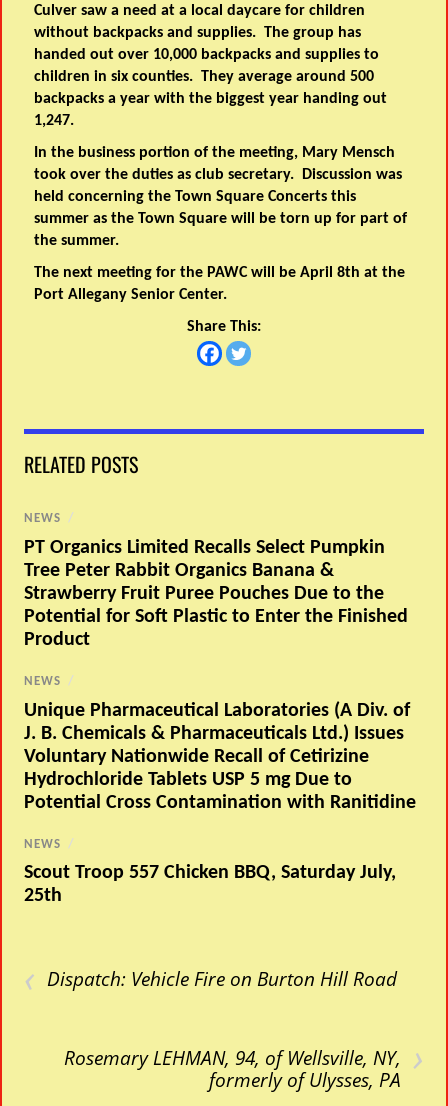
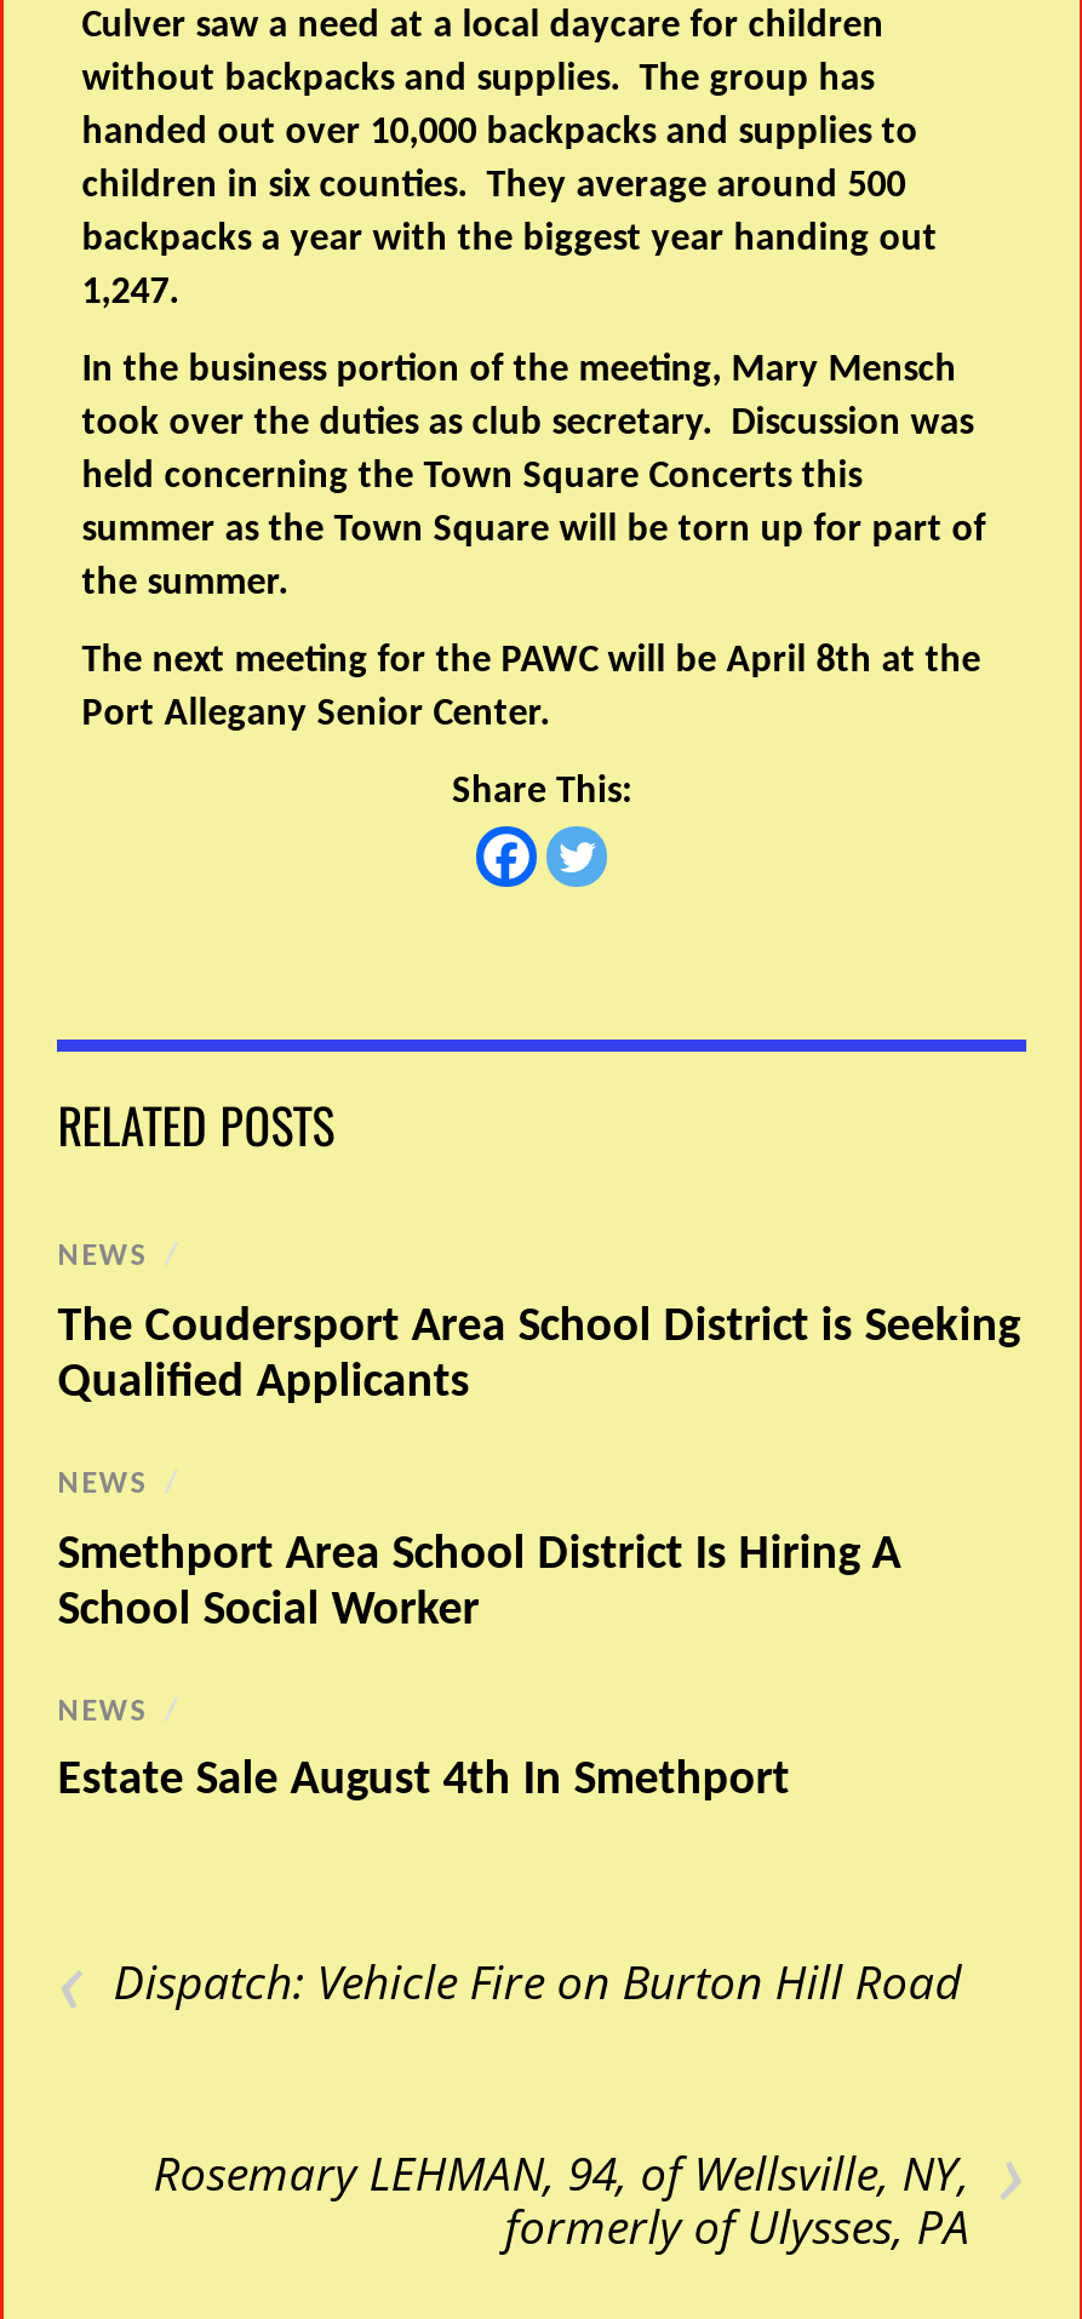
- PT Organics Limited Recalls Select Pumpkin
- Tree Peter Rabbit Organics Banana &
- Strawberry Fruit Puree Pouches Due to the
- Potential for Soft Plastic to Enter the Finished
- Product
+ The Coudersport Area School District is Seeking
+ Qualified Applicants

- Unique Pharmaceutical Laboratories (A Div. of
- J. B. Chemicals & Pharmaceuticals Ltd.) Issues
- Voluntary Nationwide Recall of Cetirizine
- Hydrochloride Tablets USP 5 mg Due to
- Potential Cross Contamination with Ranitidine
+ Smethport Area School District Is Hiring A
+ School Social Worker

- Scout Troop 557 Chicken BBQ, Saturday July,
- 25th
+ Estate Sale August 4th In Smethport
